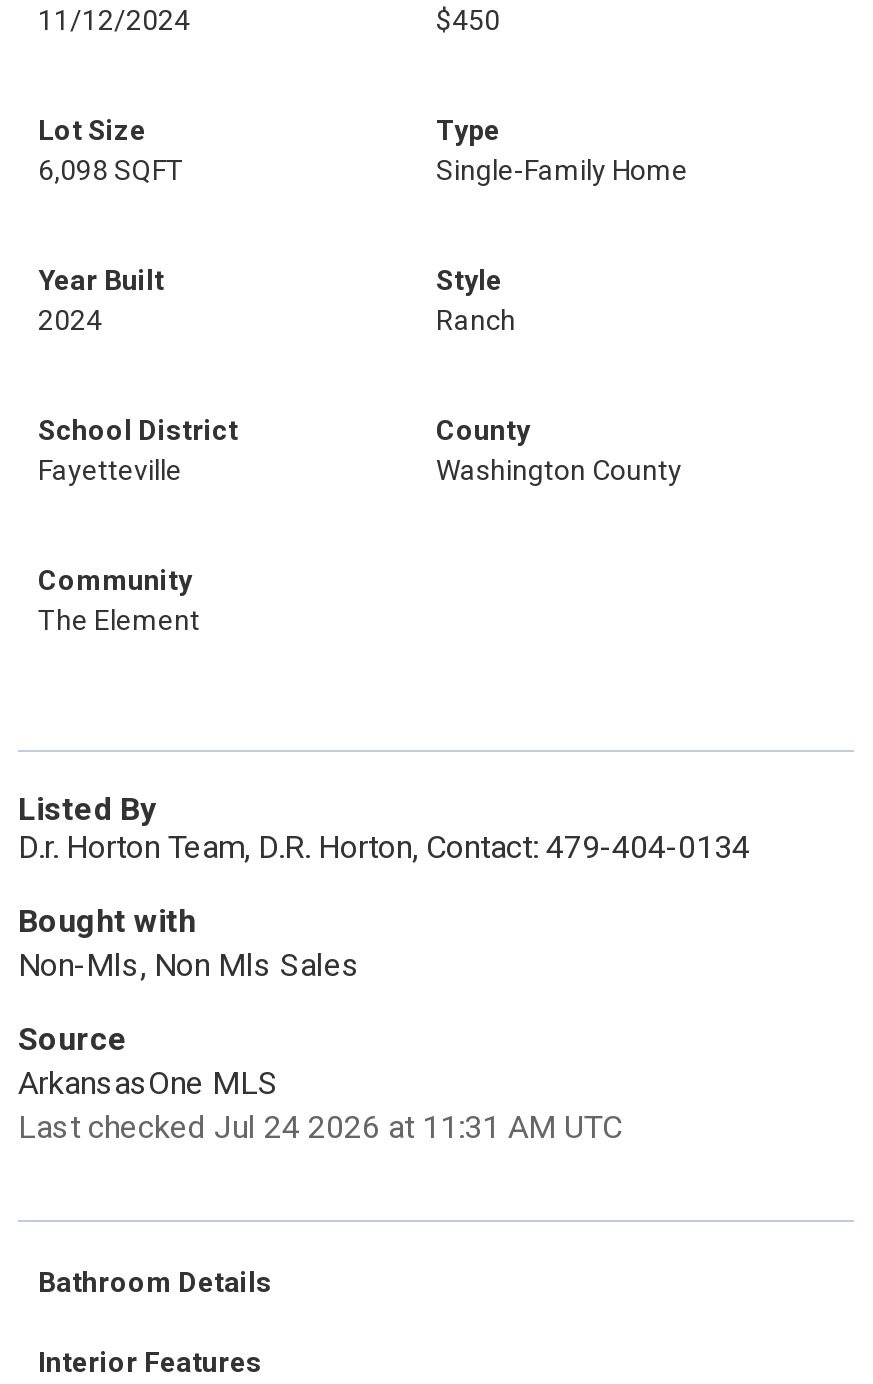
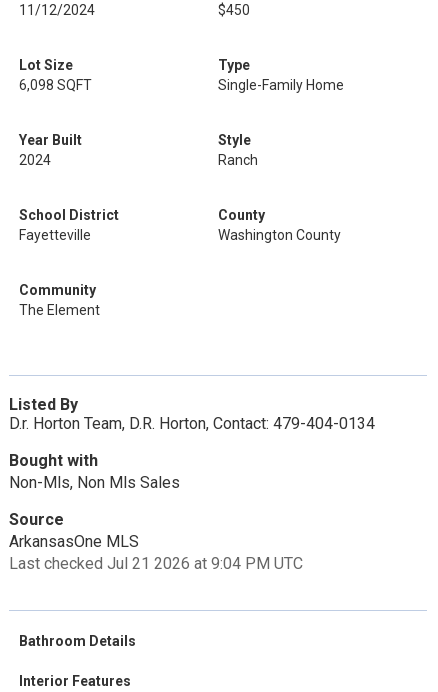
- Last checked Jul 24 2026 at 11:31 AM UTC
+ Last checked Jul 21 2026 at 9:04 PM UTC
